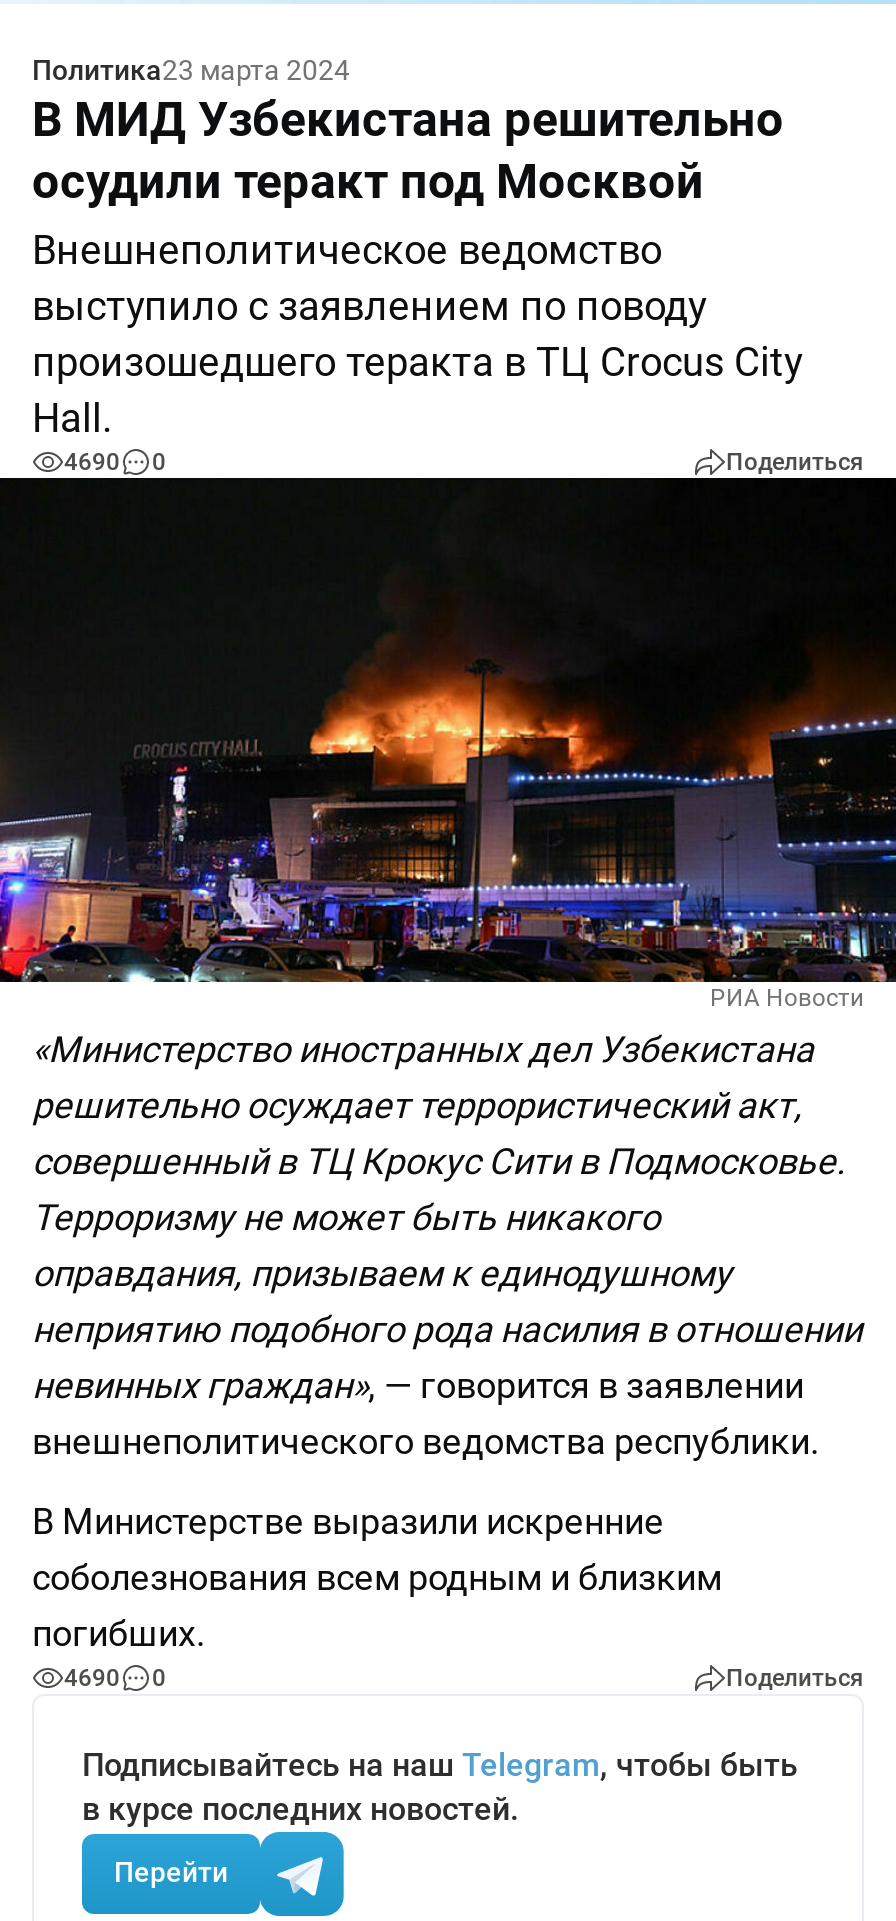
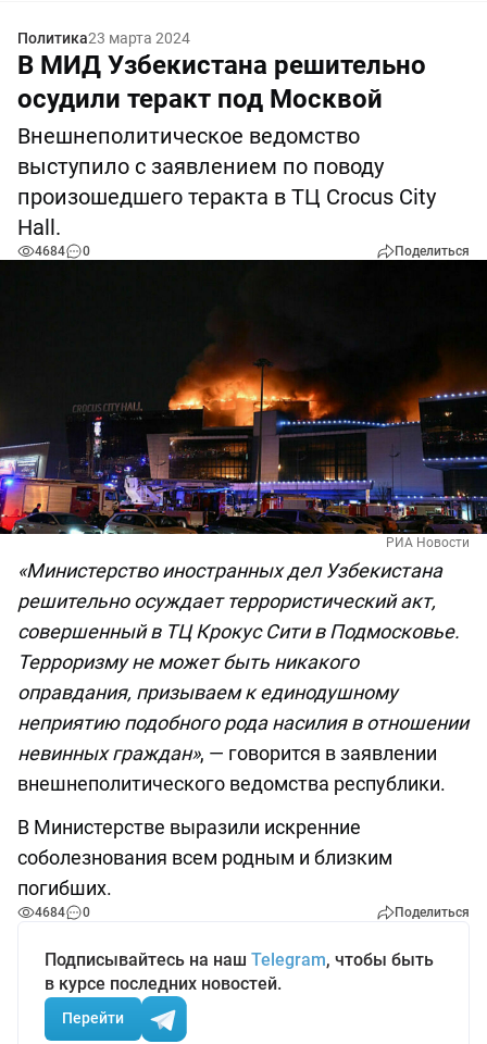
- 4690 0
+ 4684 0

- 4690 0
+ 4684 0
